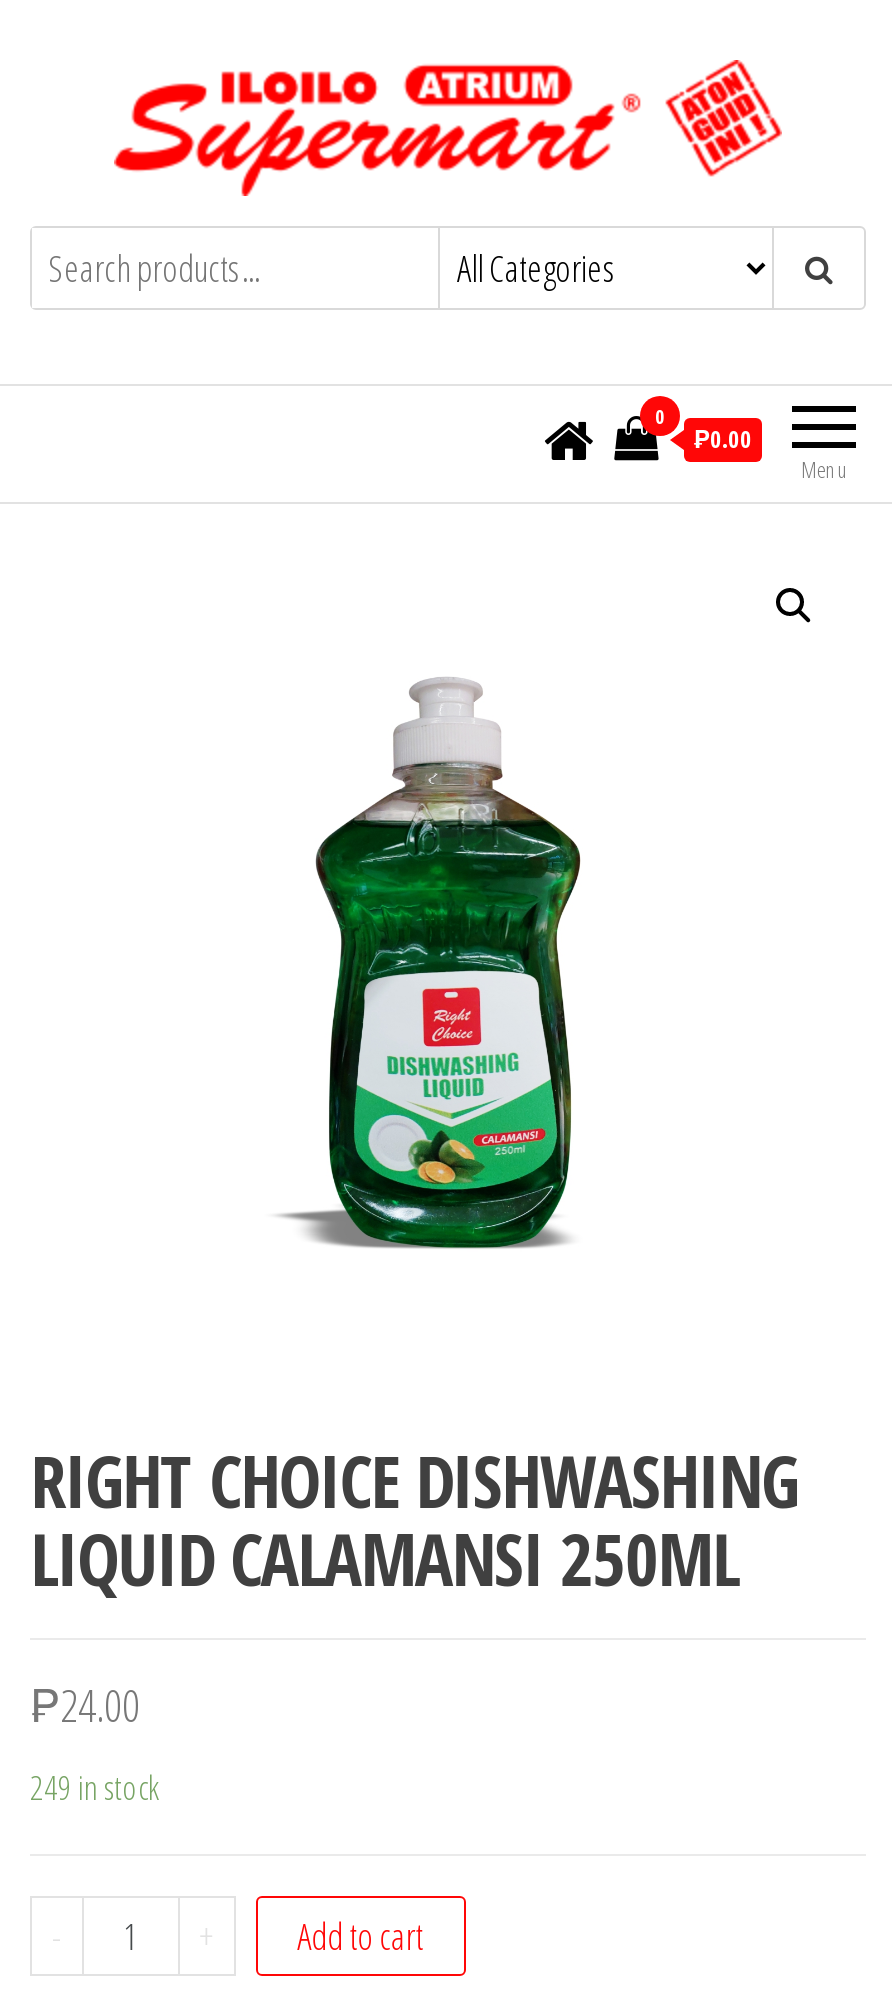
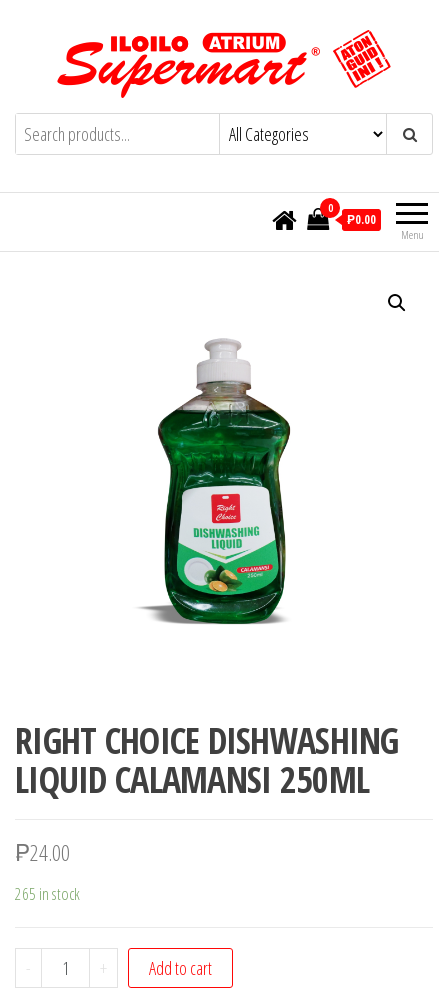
- 249 in stock
+ 265 in stock
